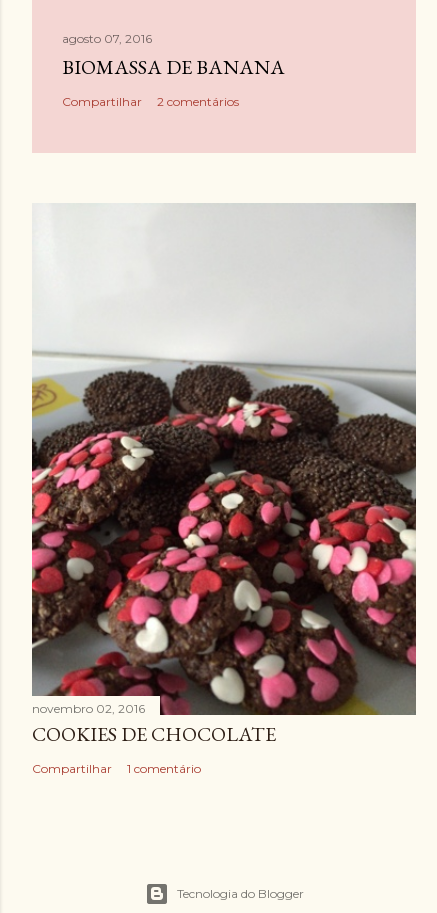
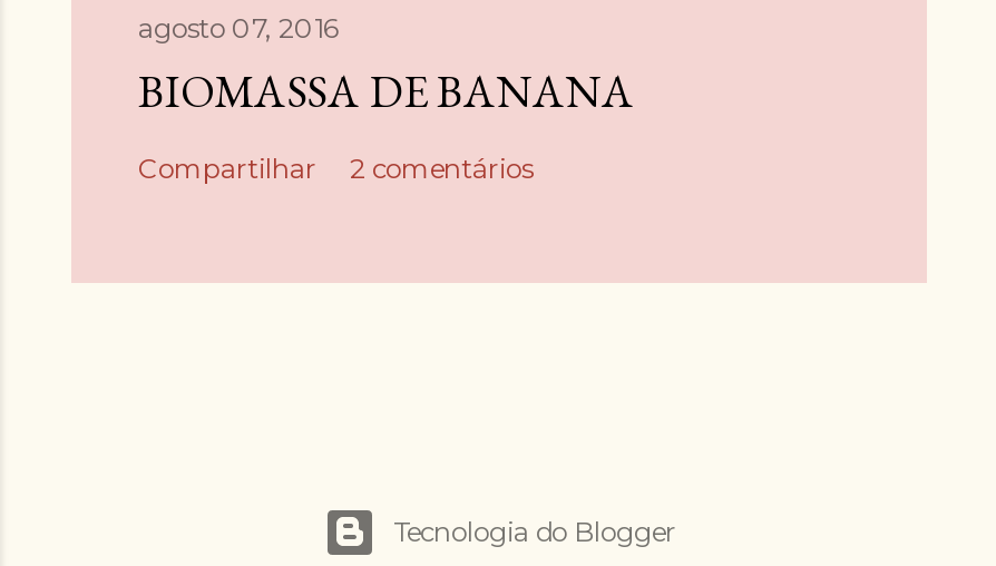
- [image]
- novembro 02, 2016
- COOKIES DE CHOCOLATE
- Compartilhar
- 1 comentário
